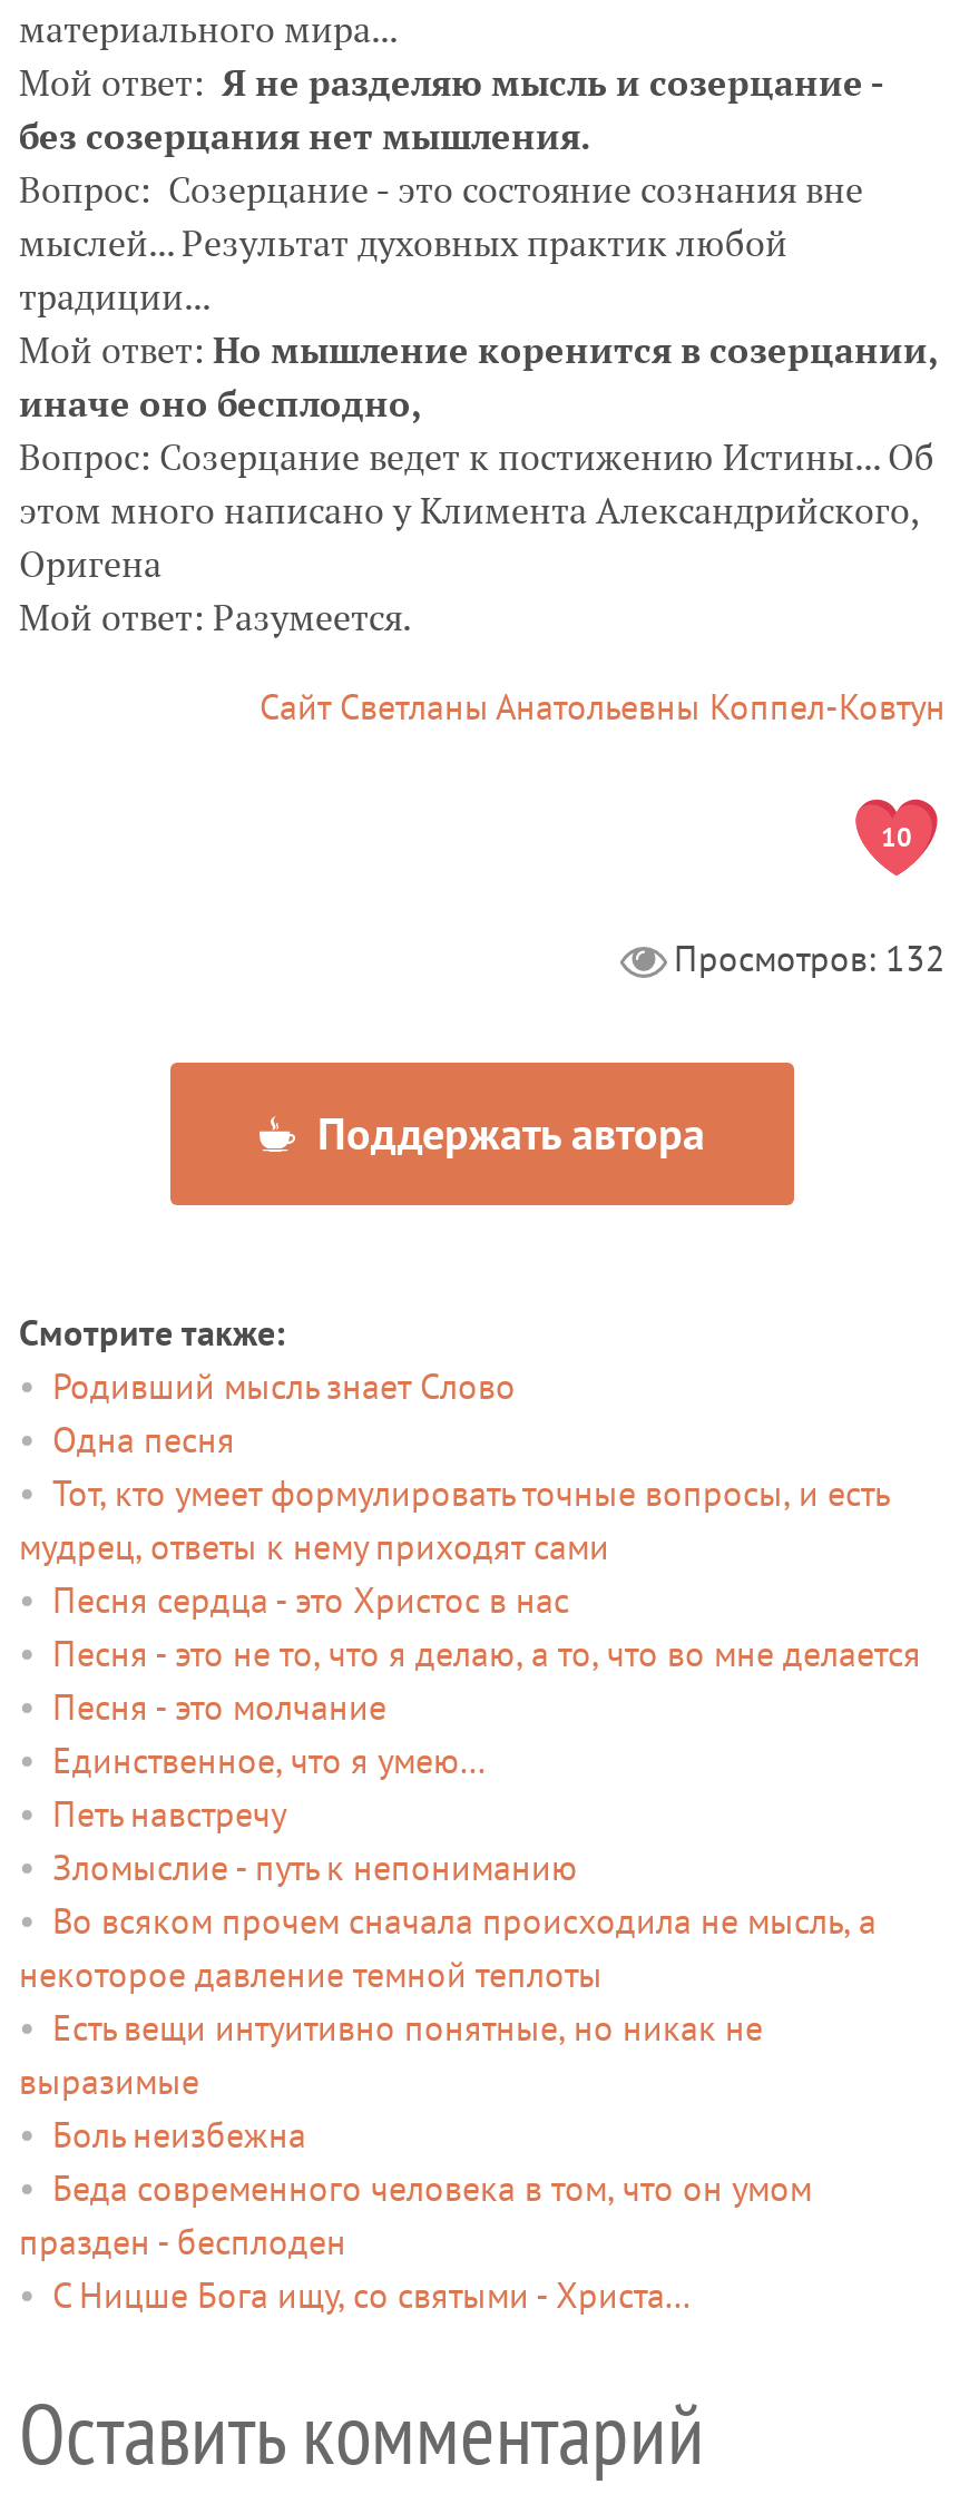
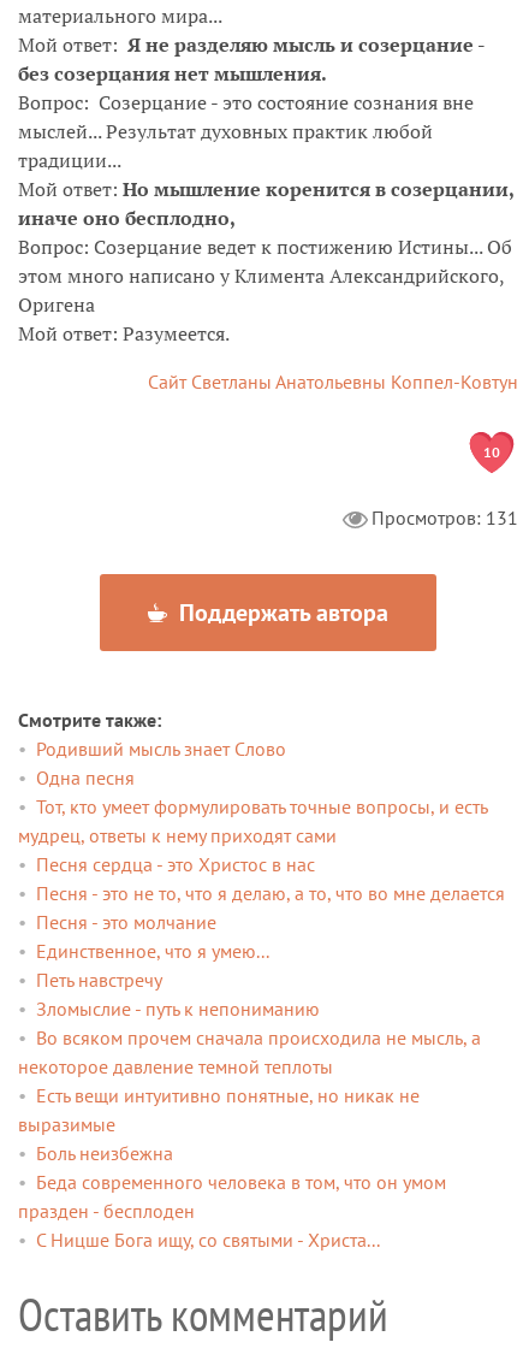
- Просмотров: 132
+ Просмотров: 131
